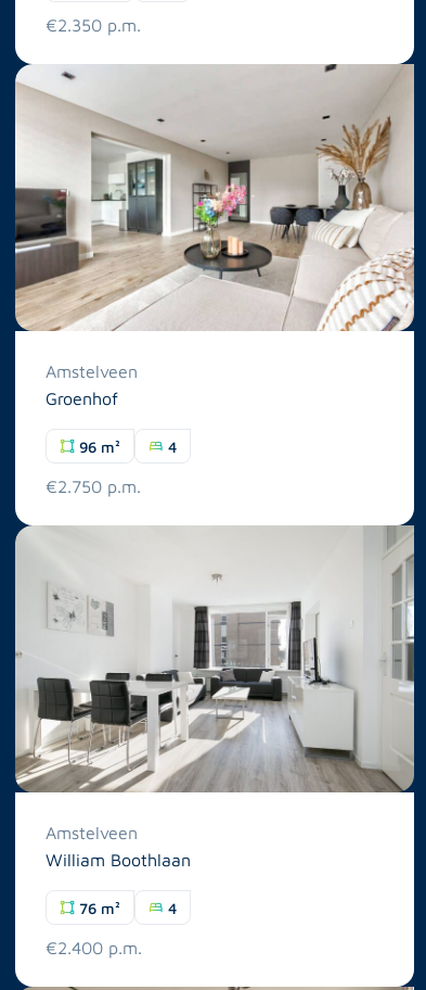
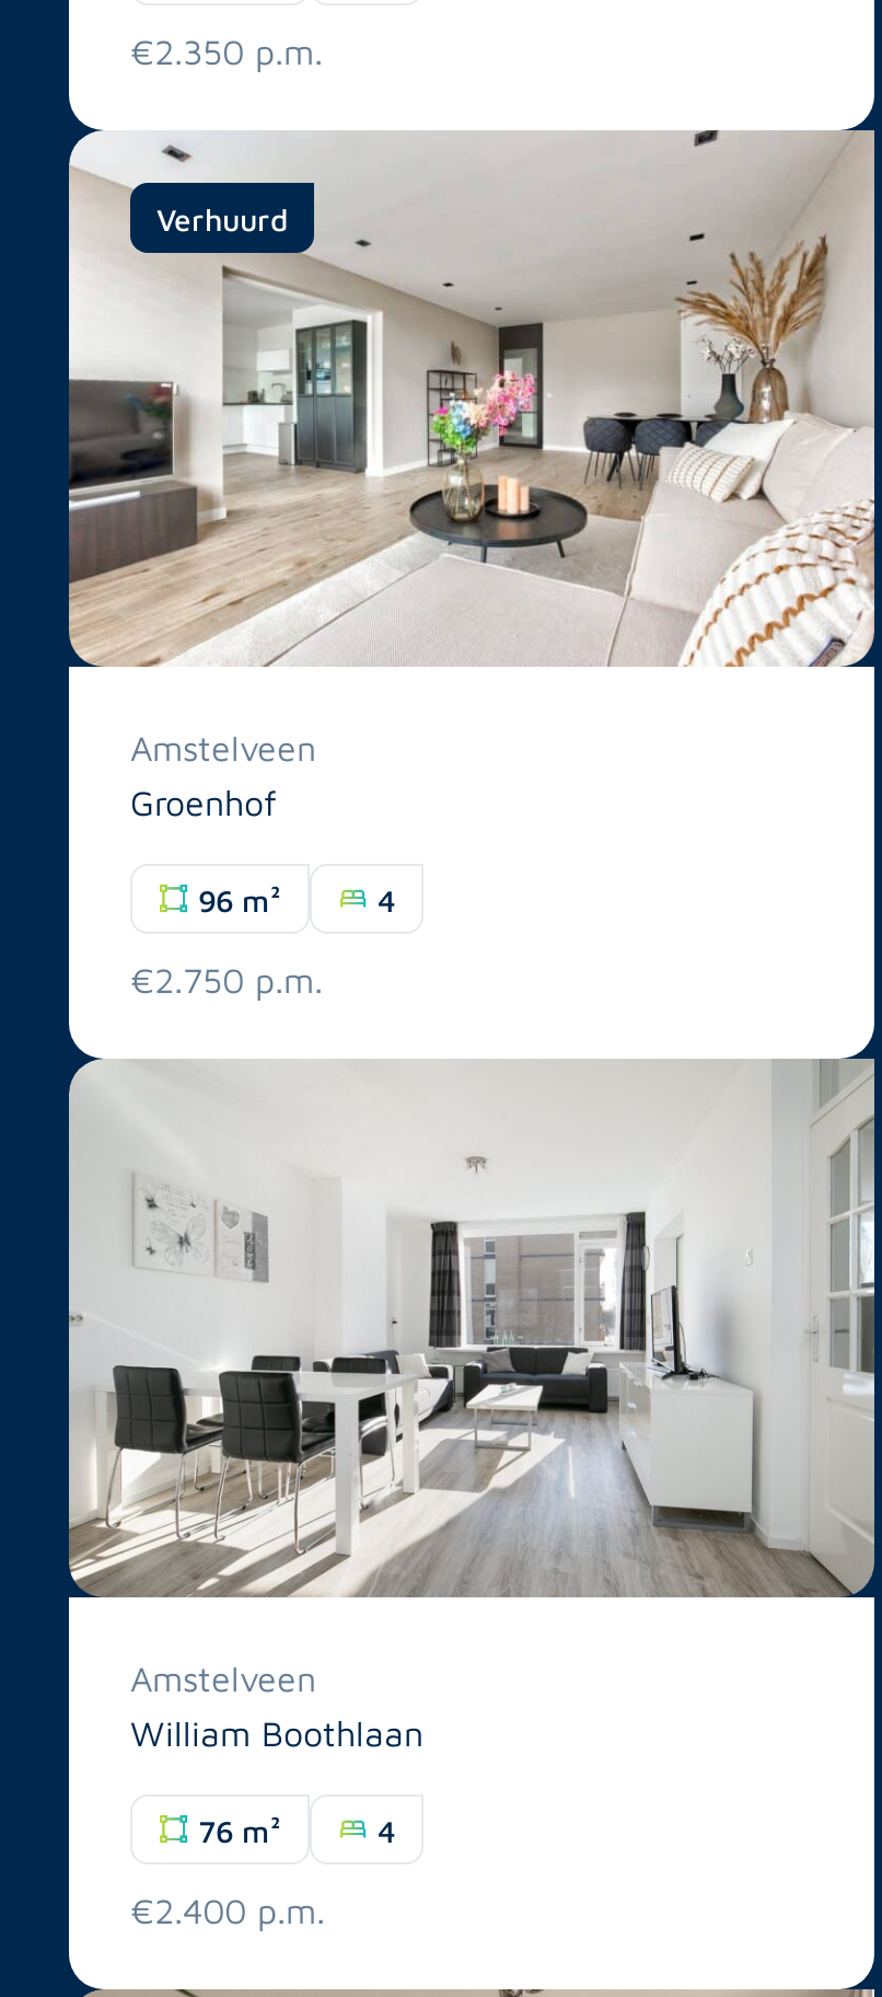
+ Verhuurd
